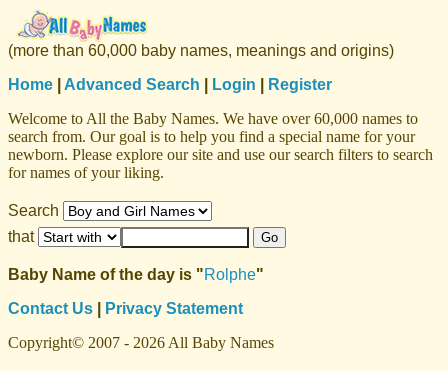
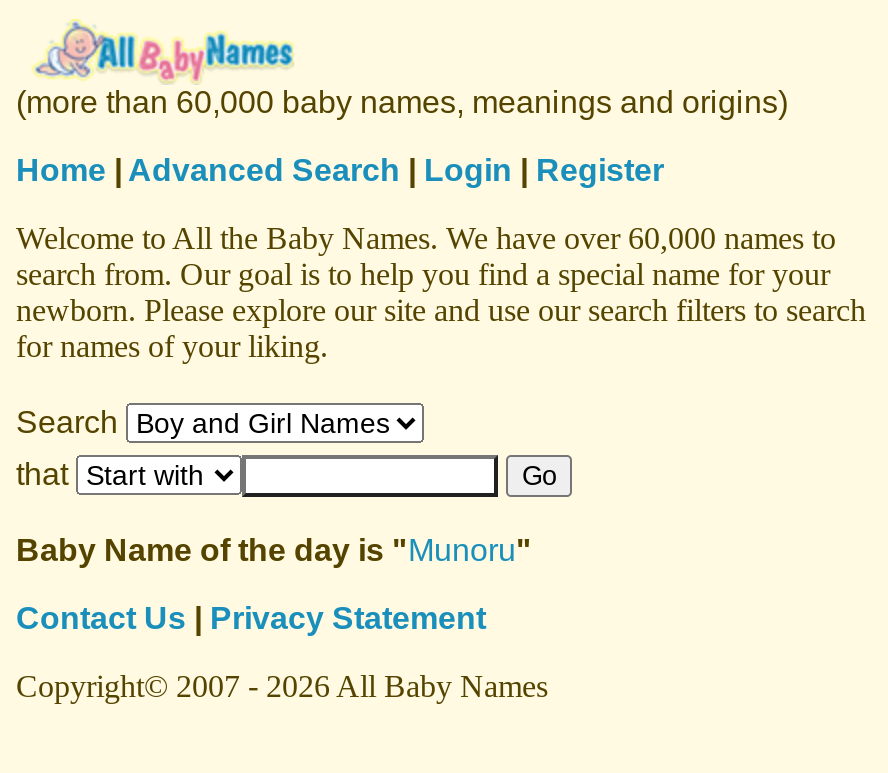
- Baby Name of the day is " Rolphe"
+ Baby Name of the day is " Munoru"
